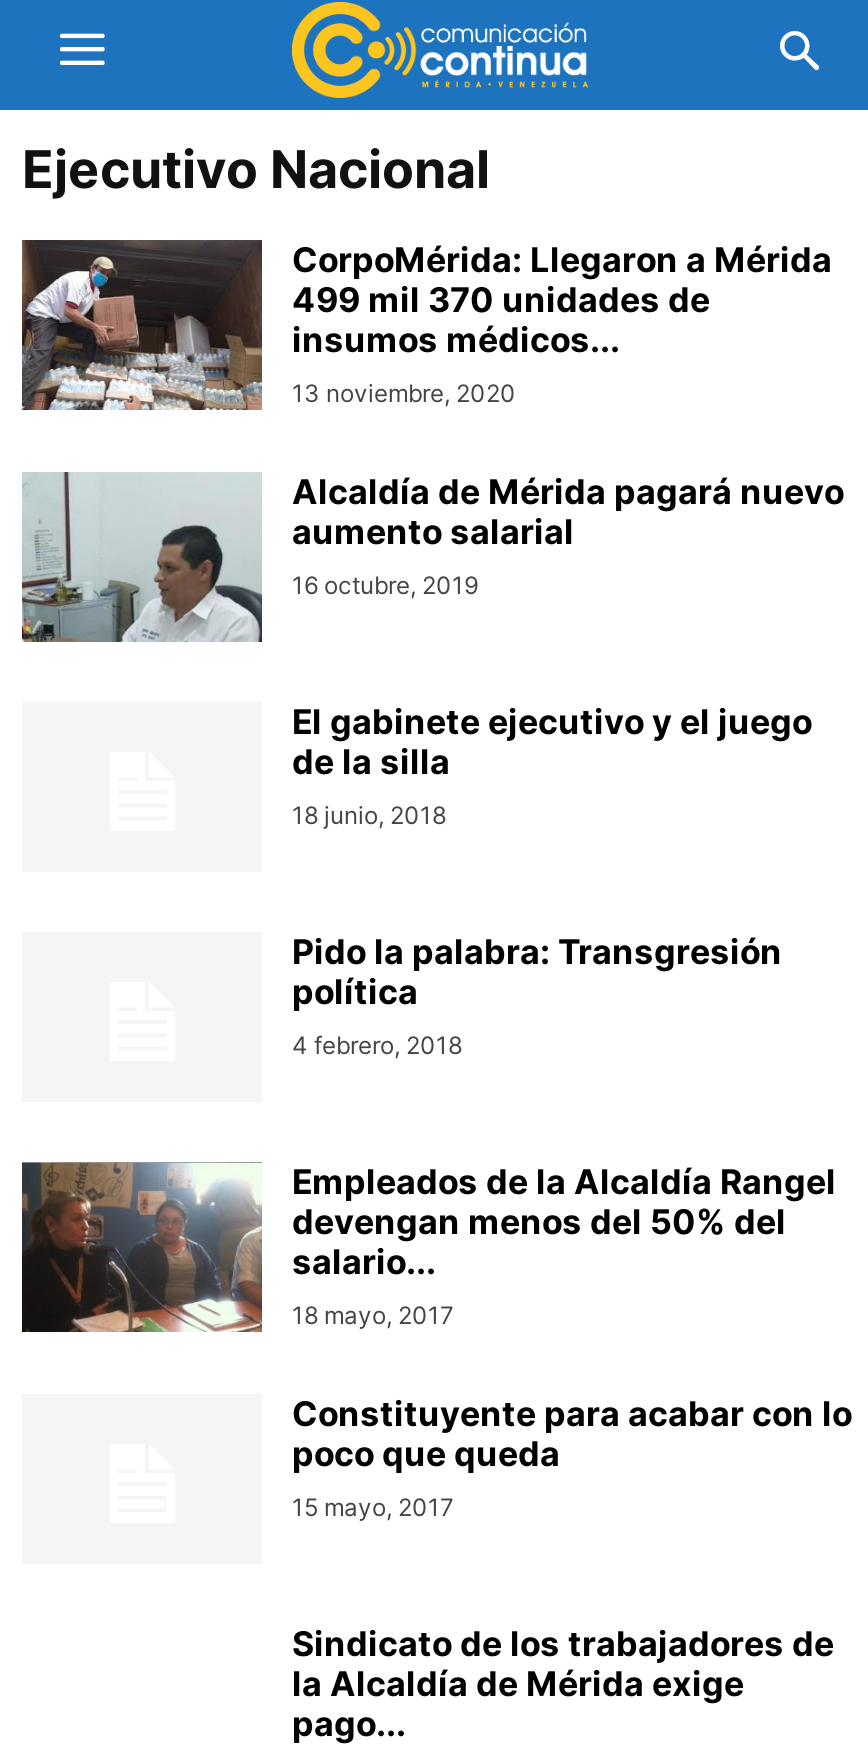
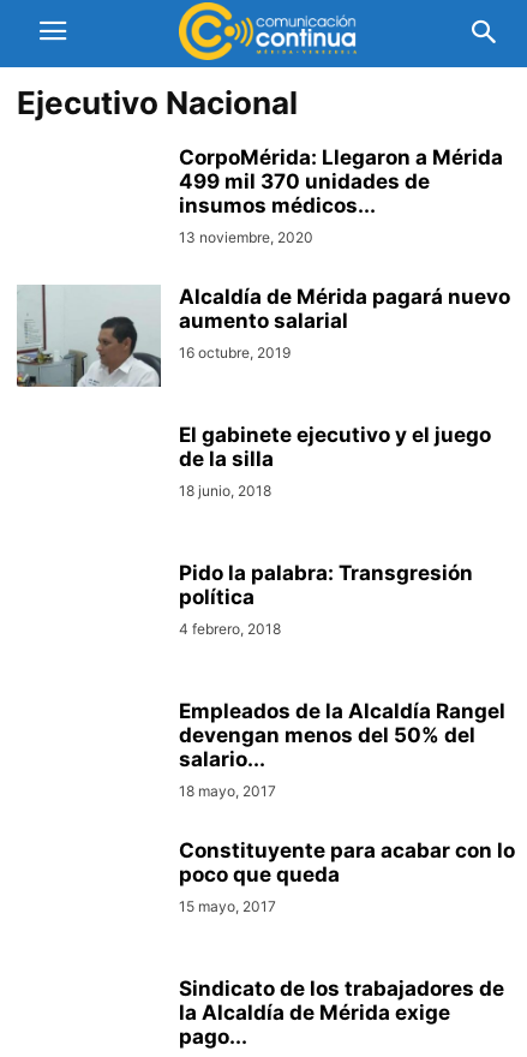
- [image]

- [image]
